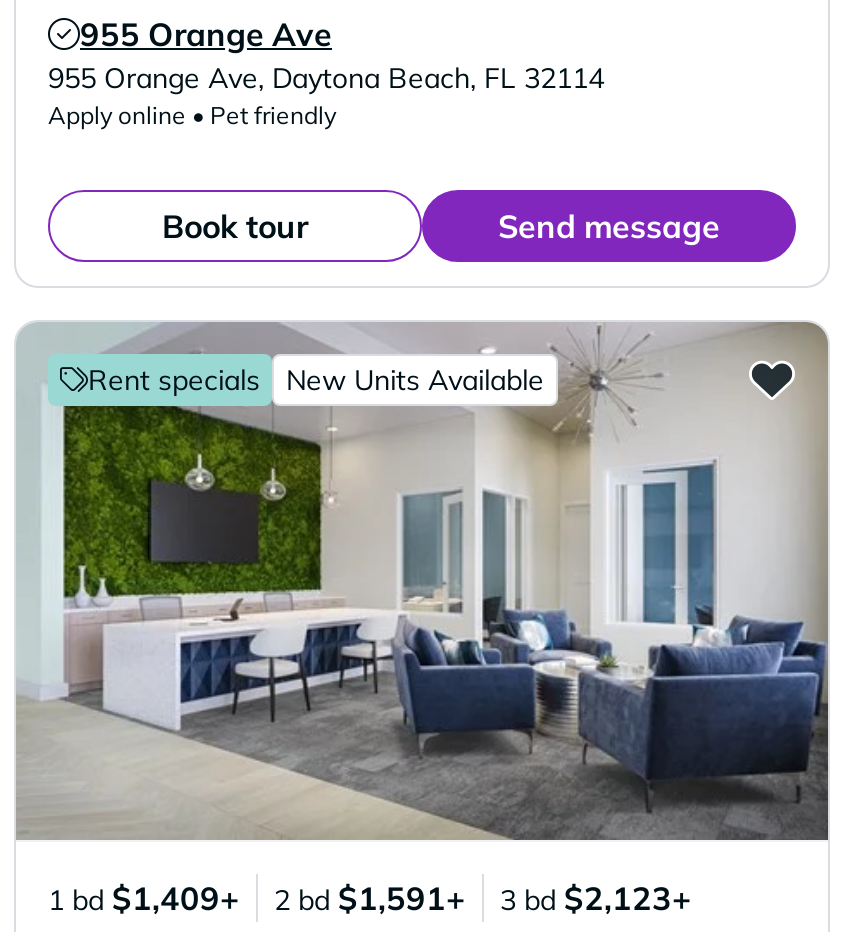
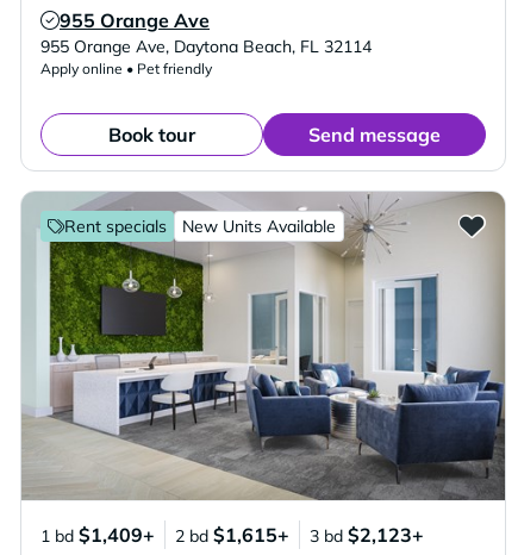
- 1 bd $1,409+ 2 bd $1,591+ 3 bd $2,123+
+ 1 bd $1,409+ 2 bd $1,615+ 3 bd $2,123+
